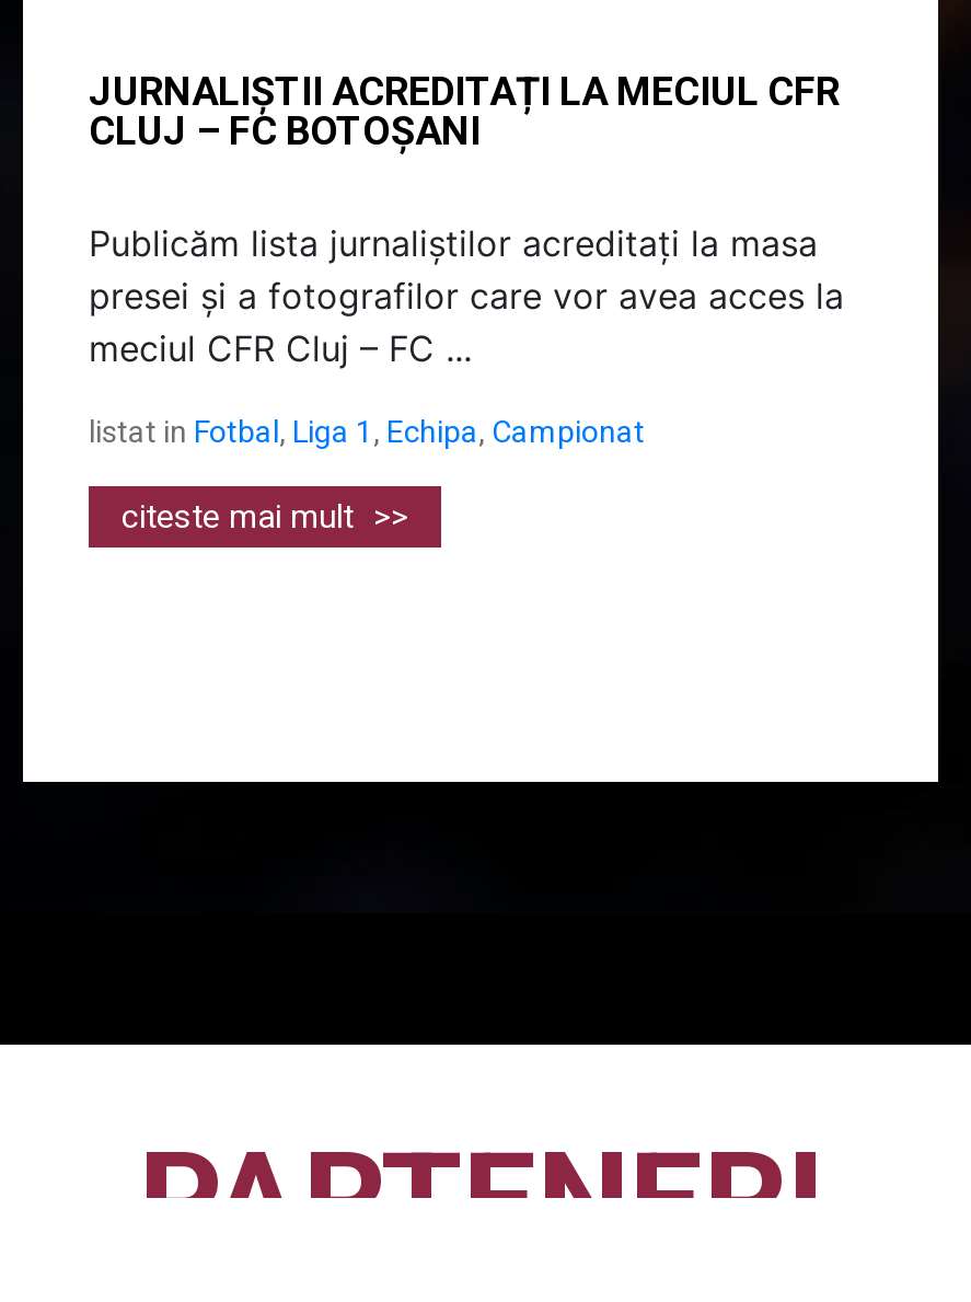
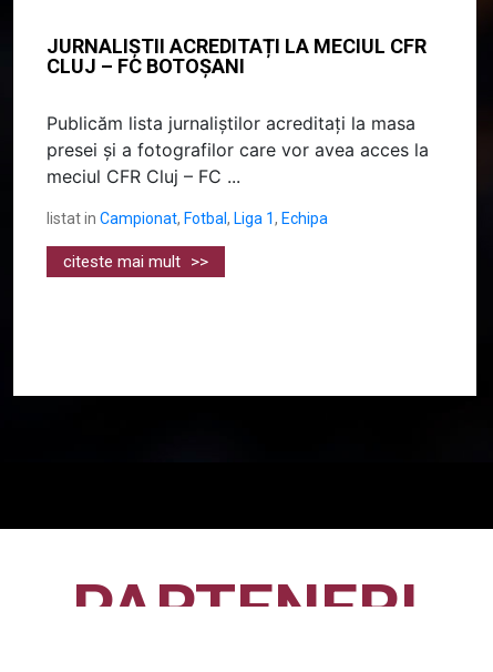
- listat in Fotbal, Liga 1, Echipa, Campionat
+ listat in Campionat, Fotbal, Liga 1, Echipa
